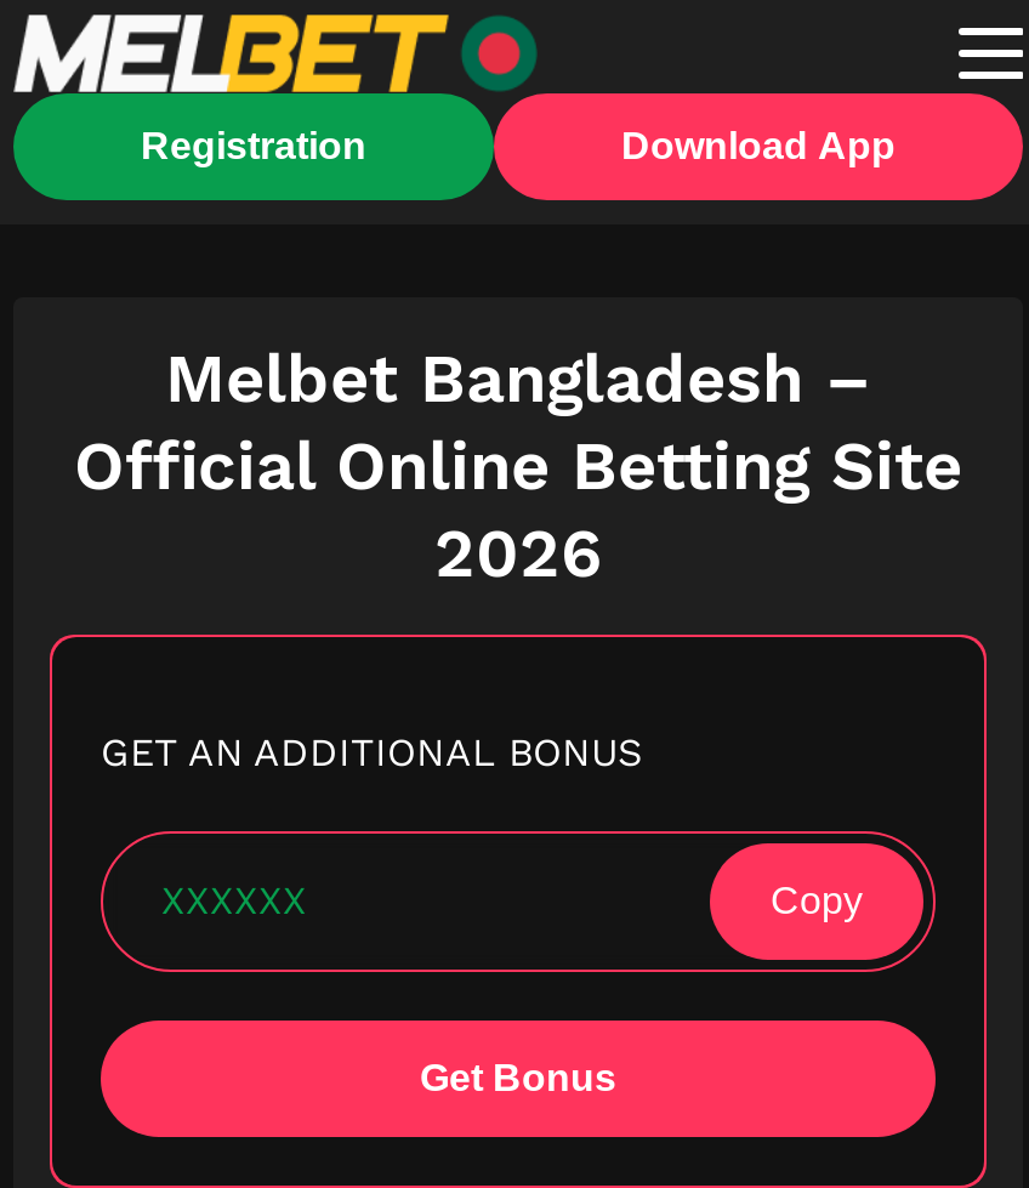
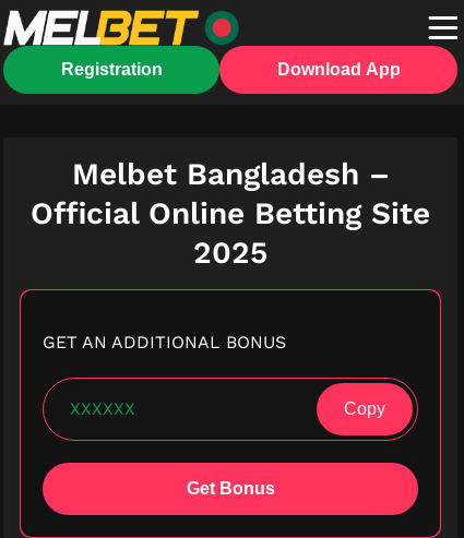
- 2026
+ 2025
